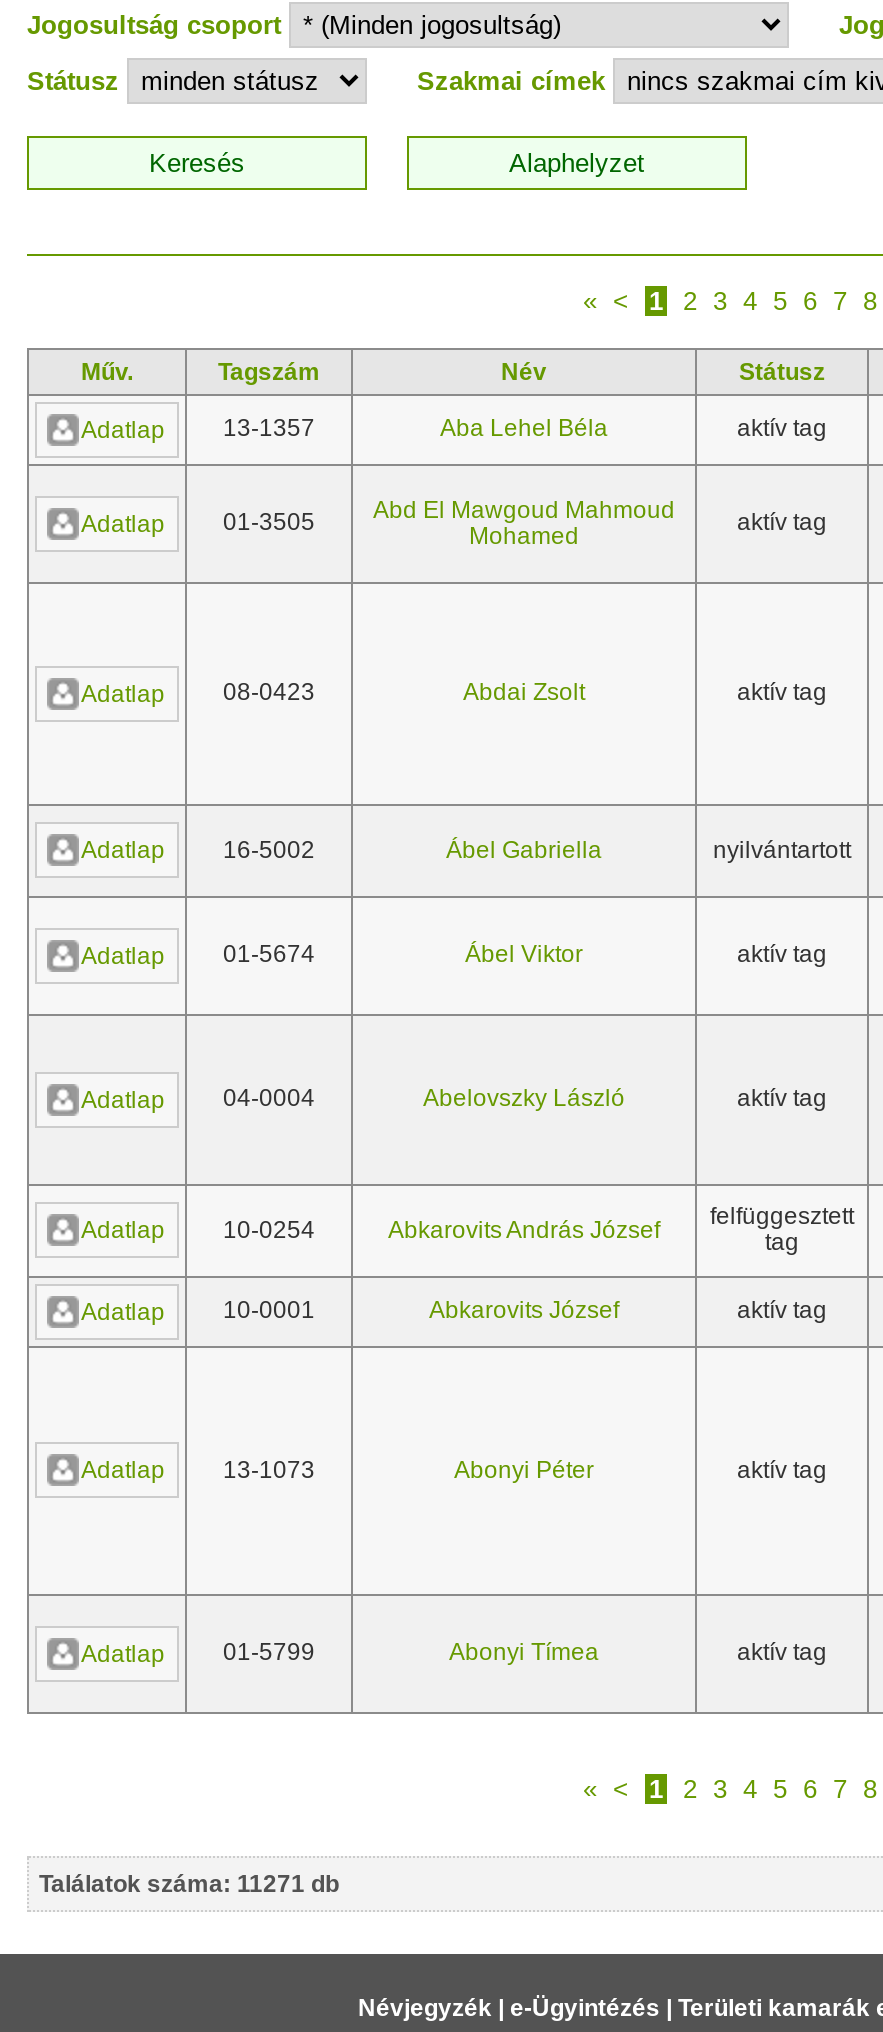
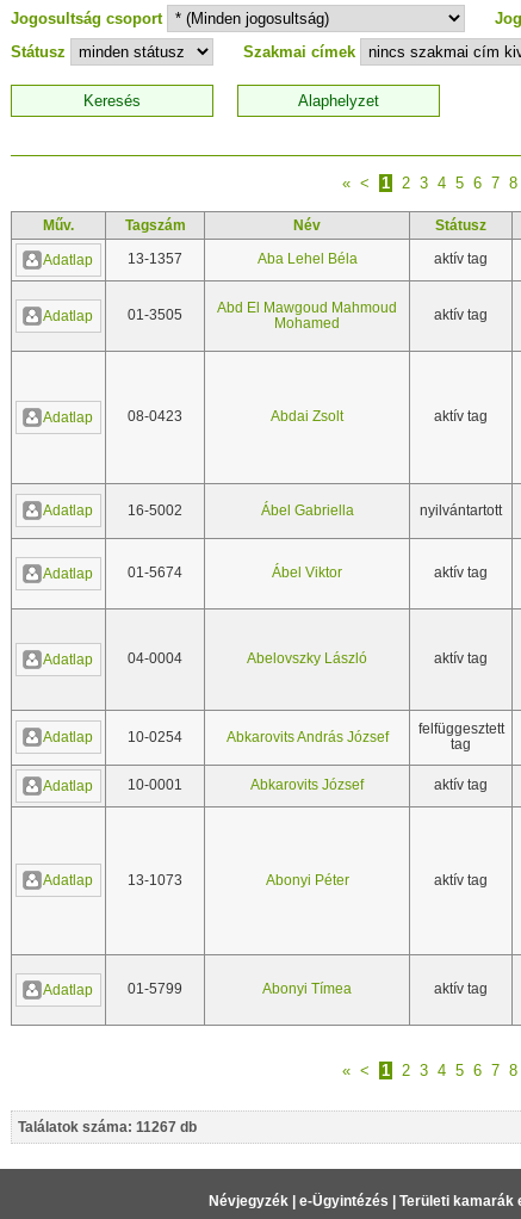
- Találatok száma: 11271 db
+ Találatok száma: 11267 db
